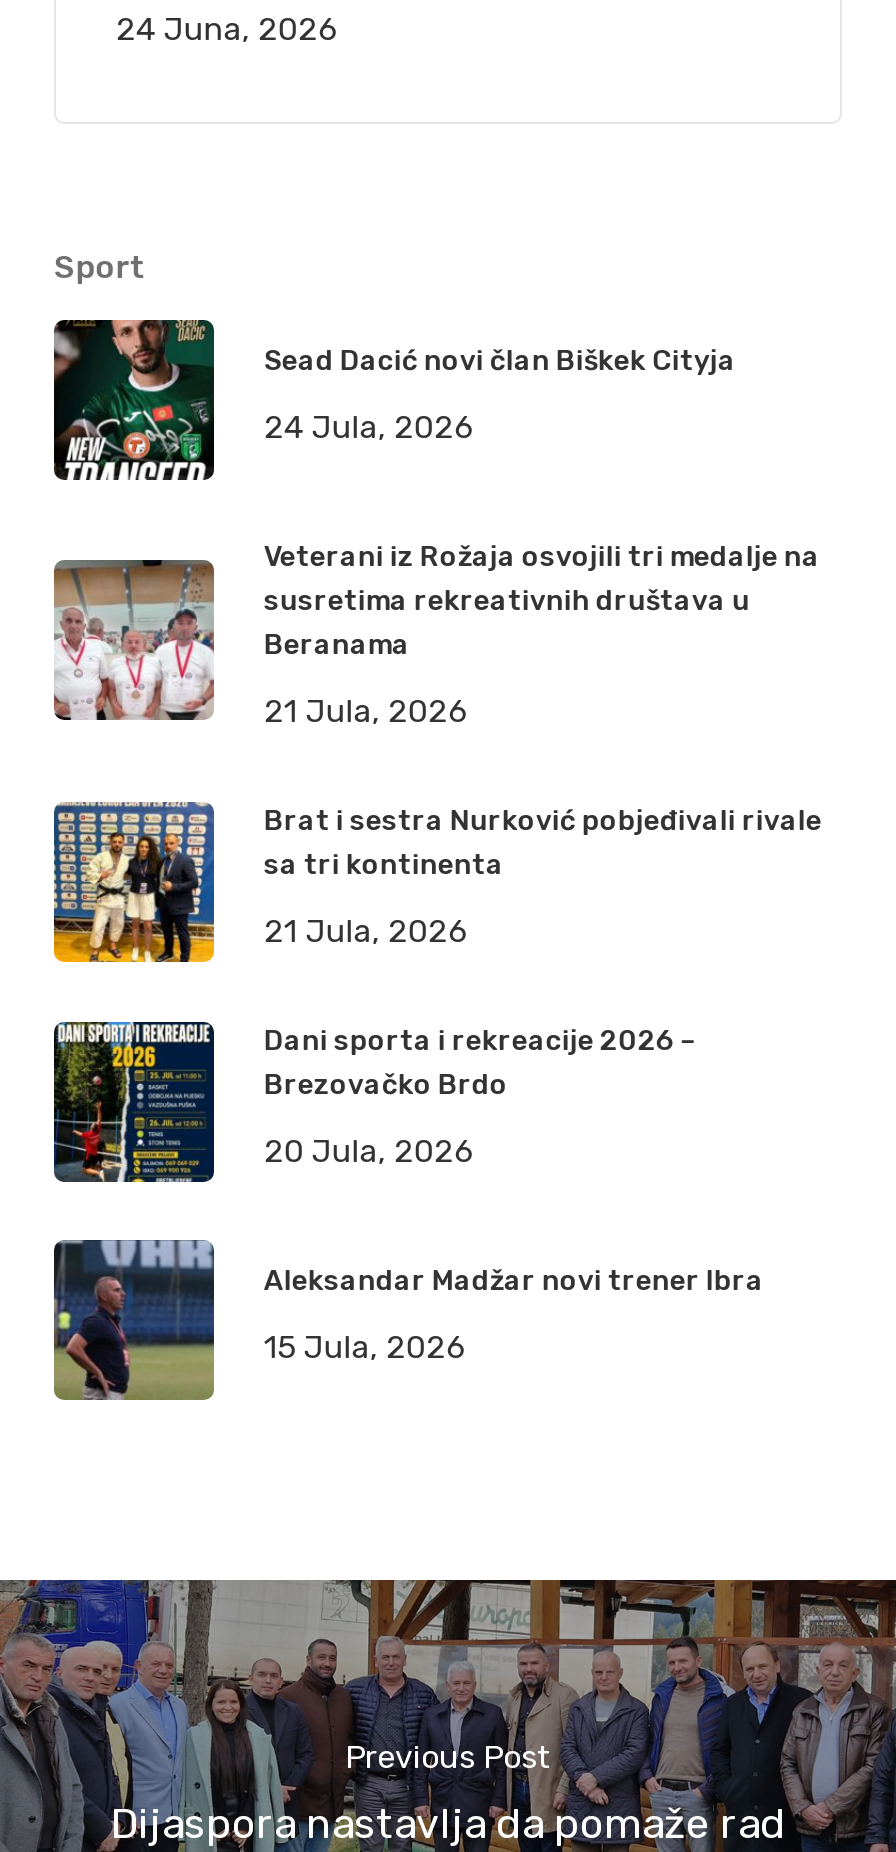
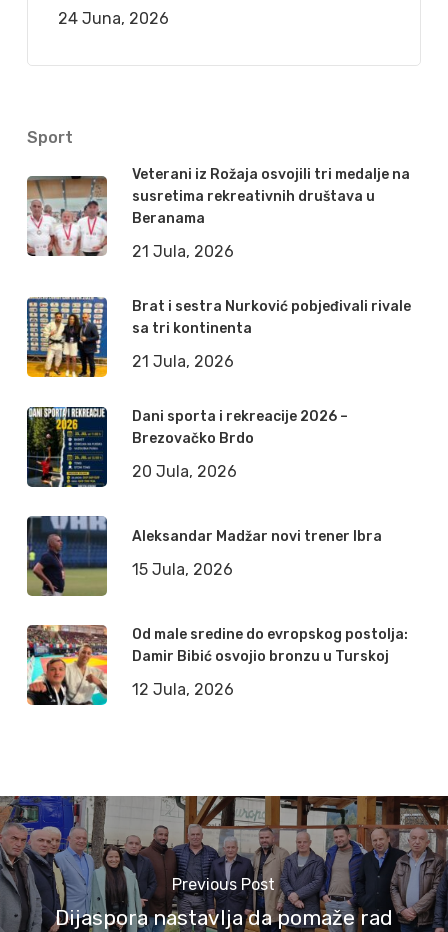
- [image]
- Sead Dacić novi član Biškek Cityja
- 24 Jula, 2026

moved up: [image] | Veterani iz Rožaja osvojili tri medalje na | susretima rekreativnih društava u | ... | Aleksandar Madžar novi trener Ibra | 15 Jula, 2026

+ [image]
+ Od male sredine do evropskog postolja:
+ Damir Bibić osvojio bronzu u Turskoj
+ 12 Jula, 2026
